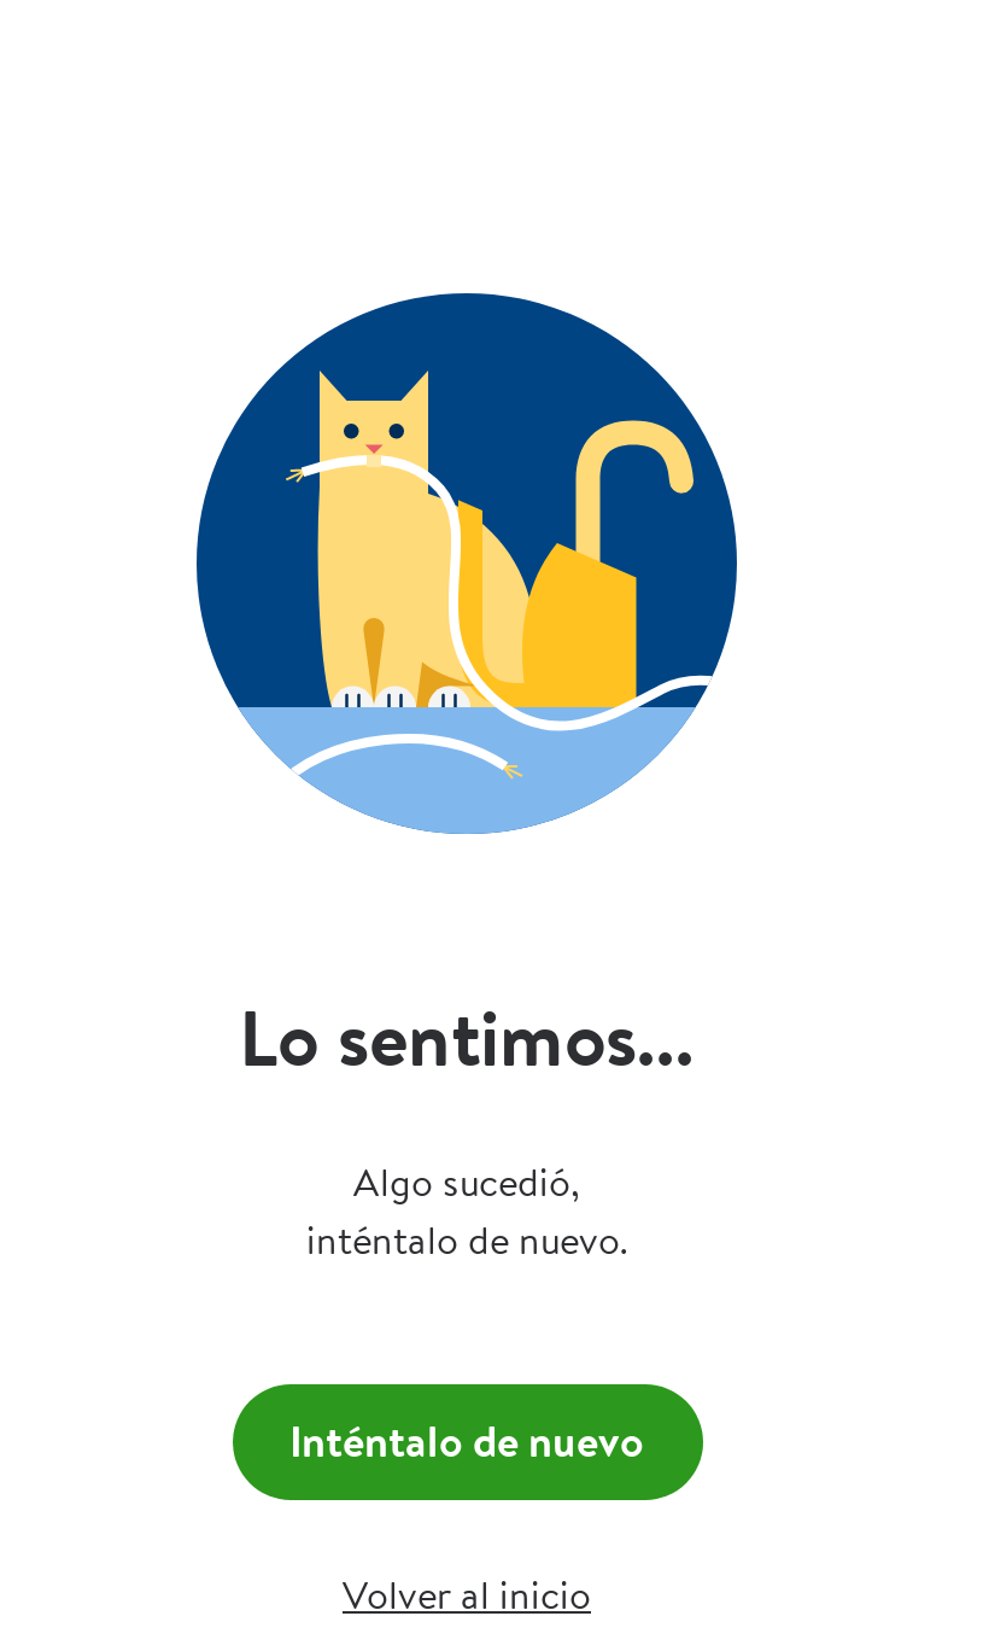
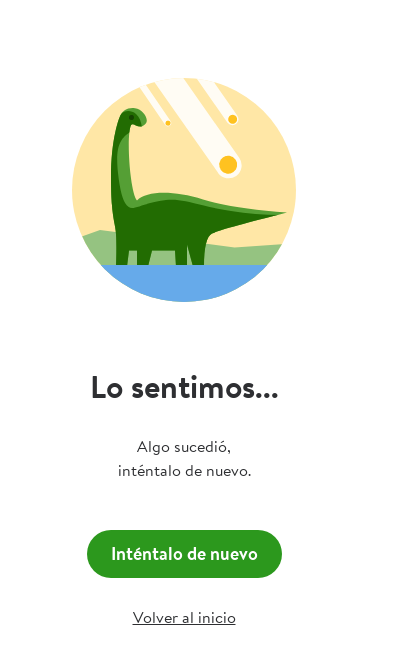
- [image]
+ [image]
